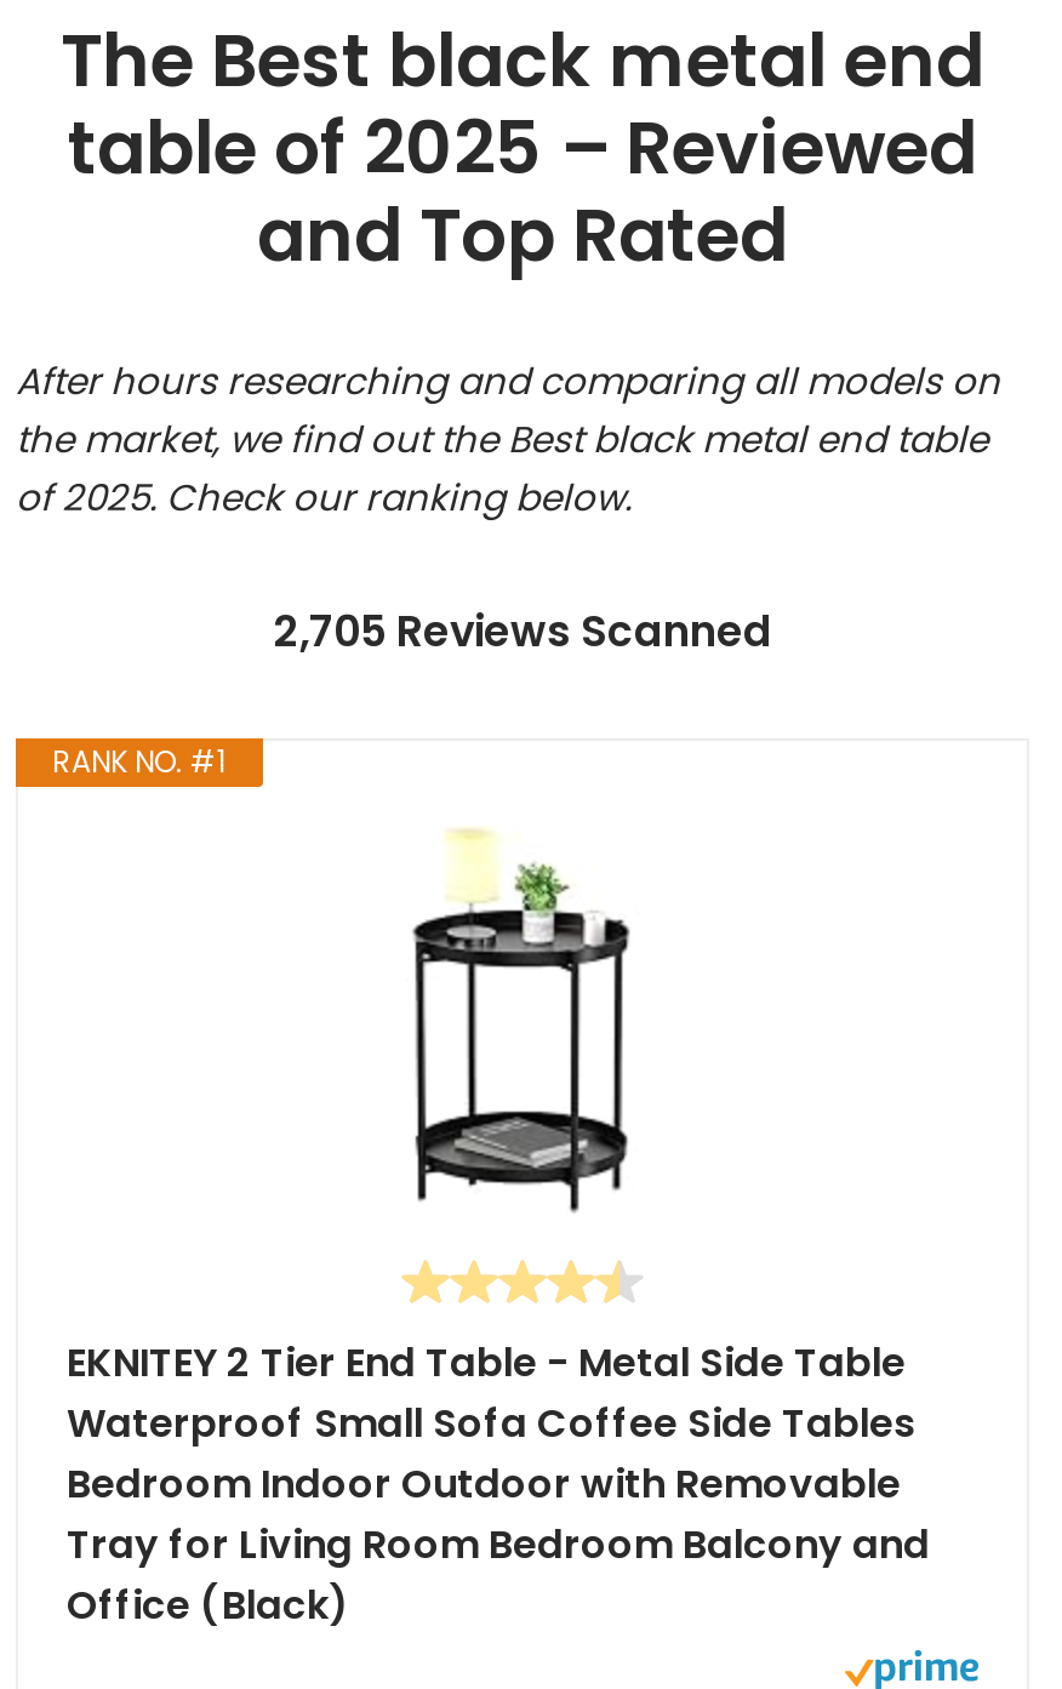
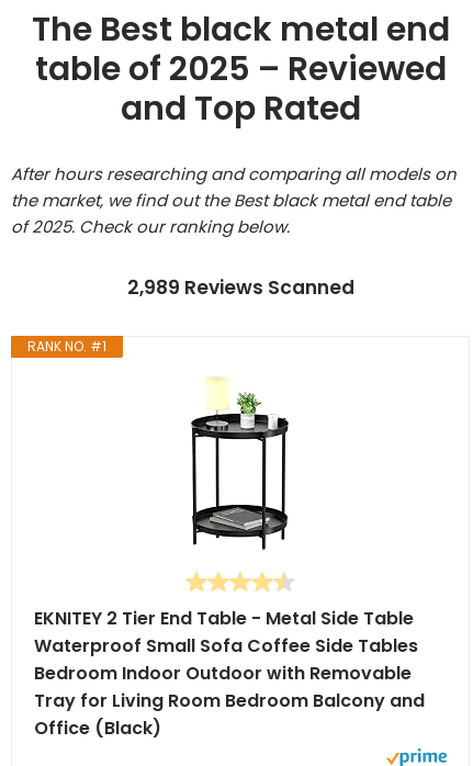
- 2,705 Reviews Scanned
+ 2,989 Reviews Scanned
